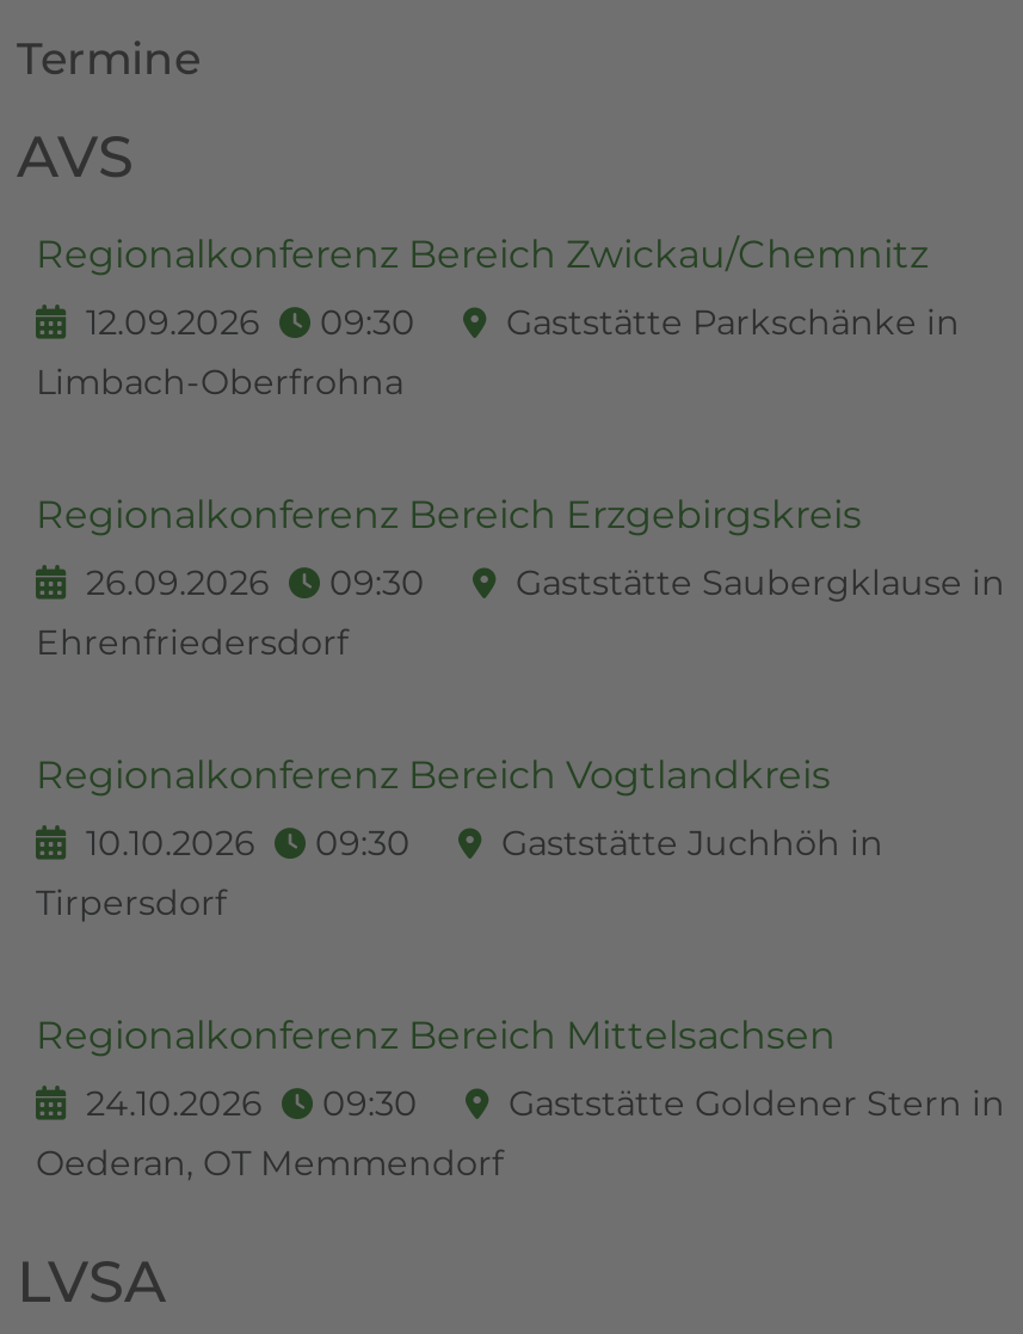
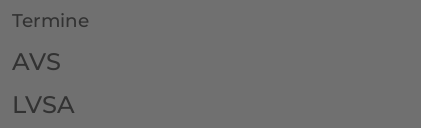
- Regionalkonferenz Bereich Zwickau/Chemnitz
- 12.09.2026
- 09:30
- Gaststätte Parkschänke in
- Limbach-Oberfrohna
- Regionalkonferenz Bereich Erzgebirgskreis
- 26.09.2026
- 09:30
- Gaststätte Saubergklause in
- Ehrenfriedersdorf
- Regionalkonferenz Bereich Vogtlandkreis
- 10.10.2026
- 09:30
- Gaststätte Juchhöh in
- Tirpersdorf
- Regionalkonferenz Bereich Mittelsachsen
- 24.10.2026
- 09:30
- Gaststätte Goldener Stern in
- Oederan, OT Memmendorf
